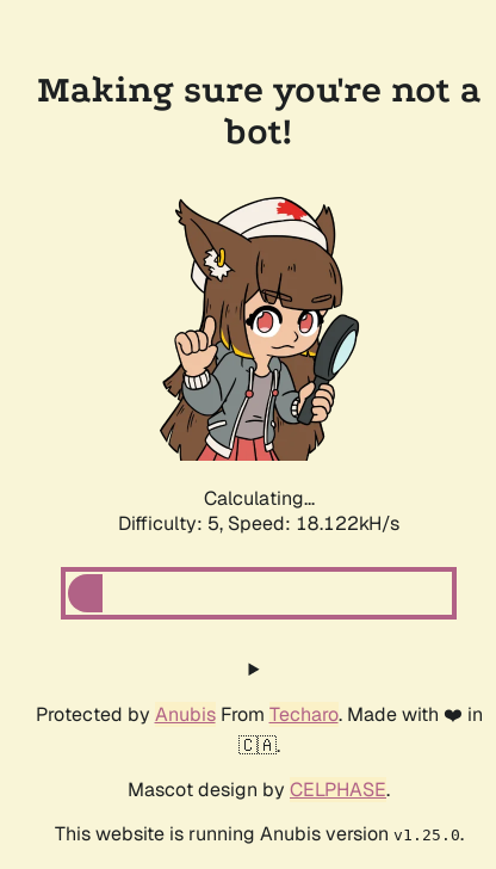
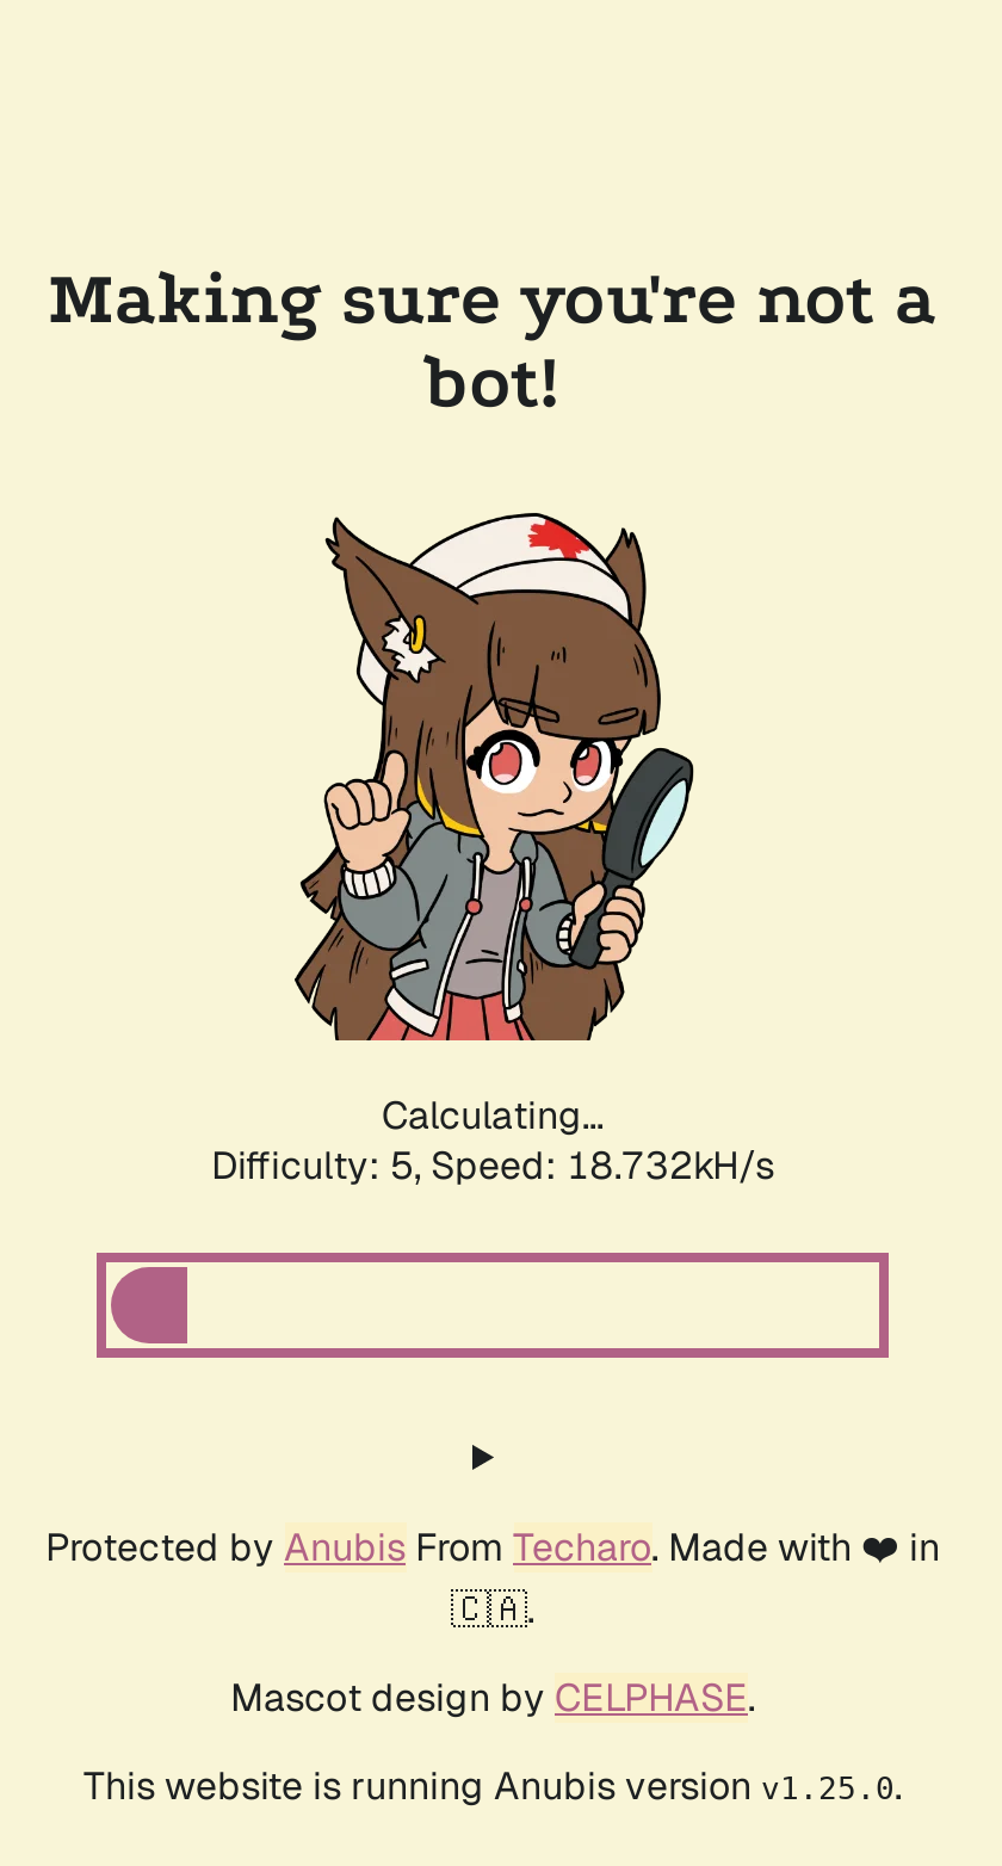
- Difficulty: 5, Speed: 18.122kH/s
+ Difficulty: 5, Speed: 18.732kH/s
